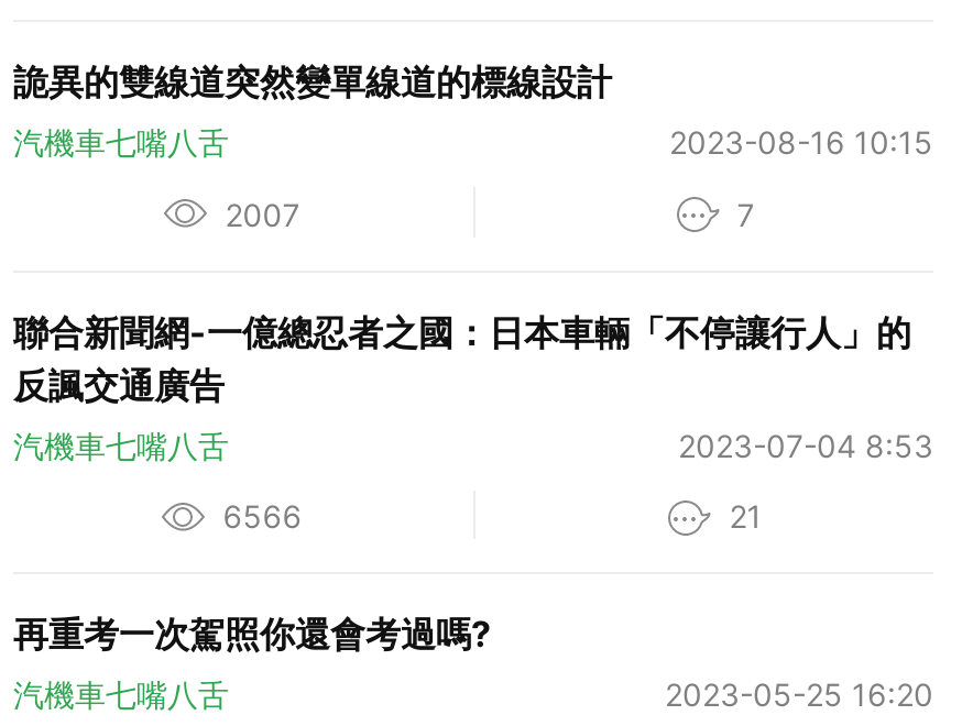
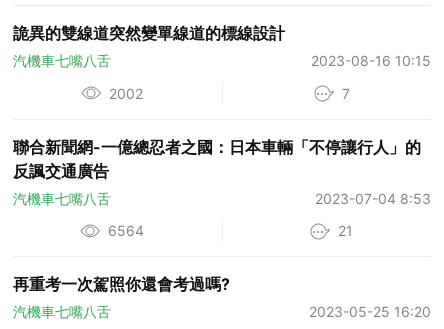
- 2007
+ 2002

- 6566
+ 6564
